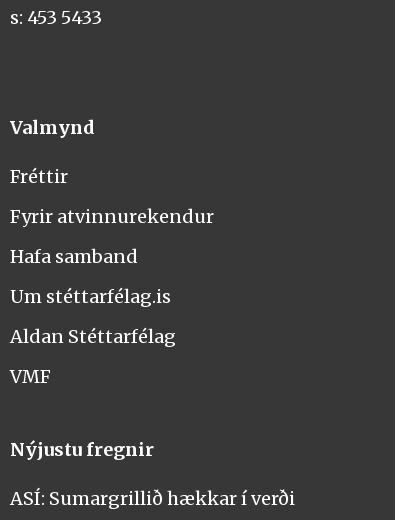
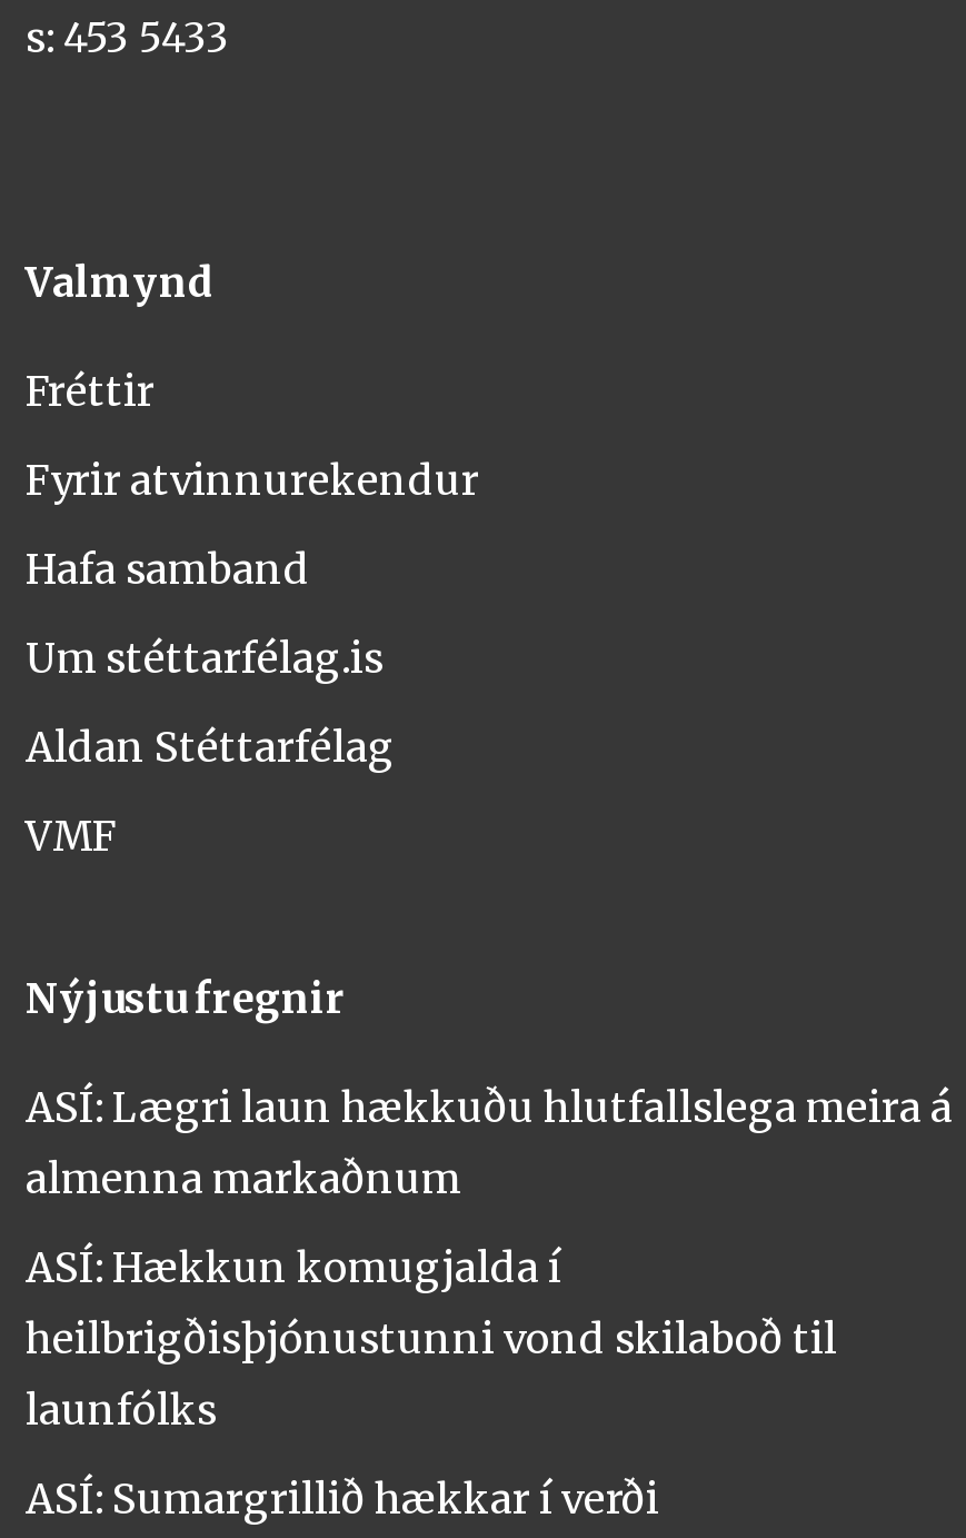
+ ASÍ: Lægri laun hækkuðu hlutfallslega meira á
+ almenna markaðnum
+ ASÍ: Hækkun komugjalda í
+ heilbrigðisþjónustunni vond skilaboð til
+ launfólks
